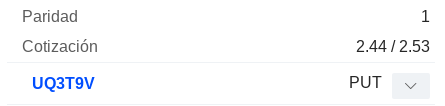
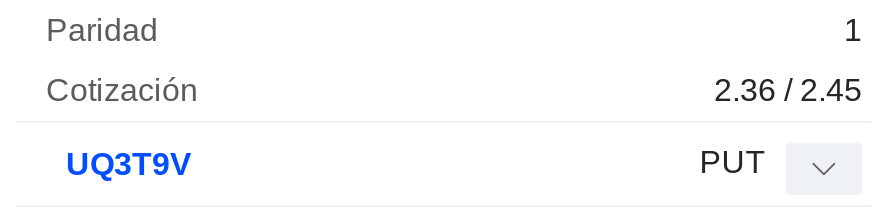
- 2.44 / 2.53
+ 2.36 / 2.45
